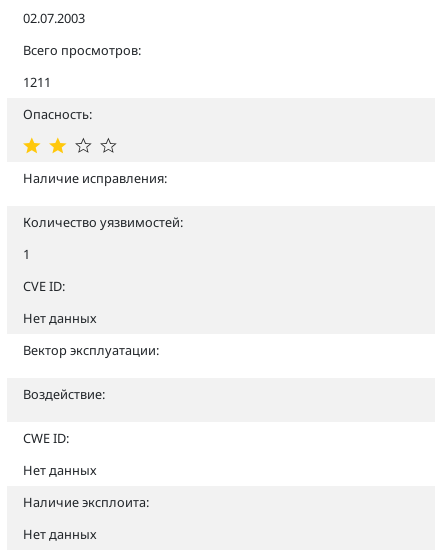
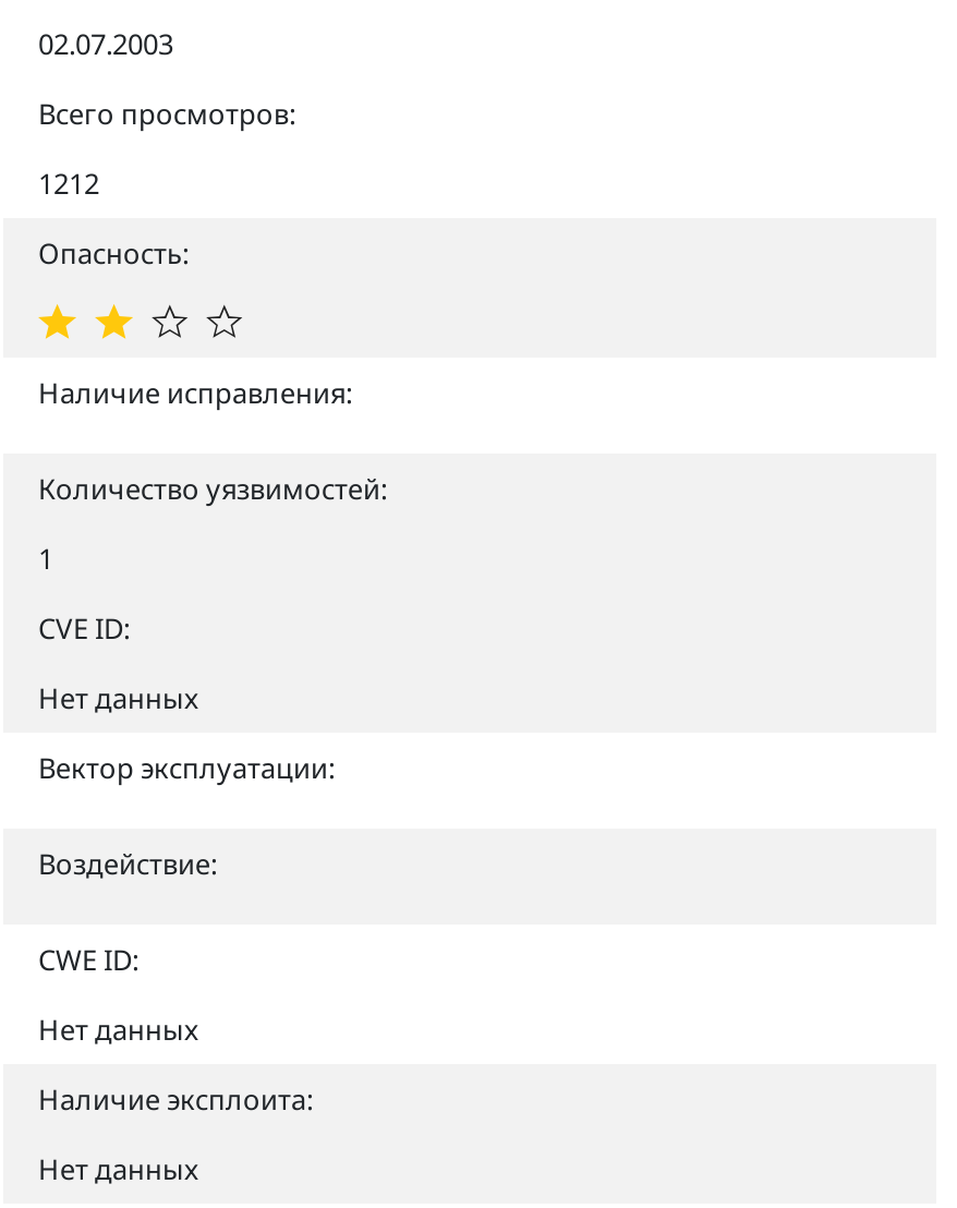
- 1211
+ 1212
